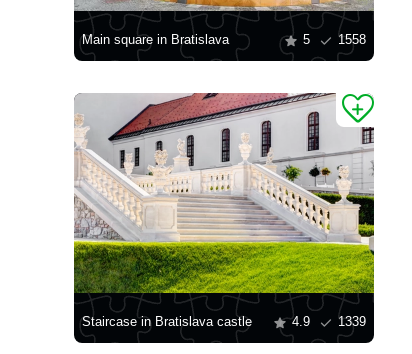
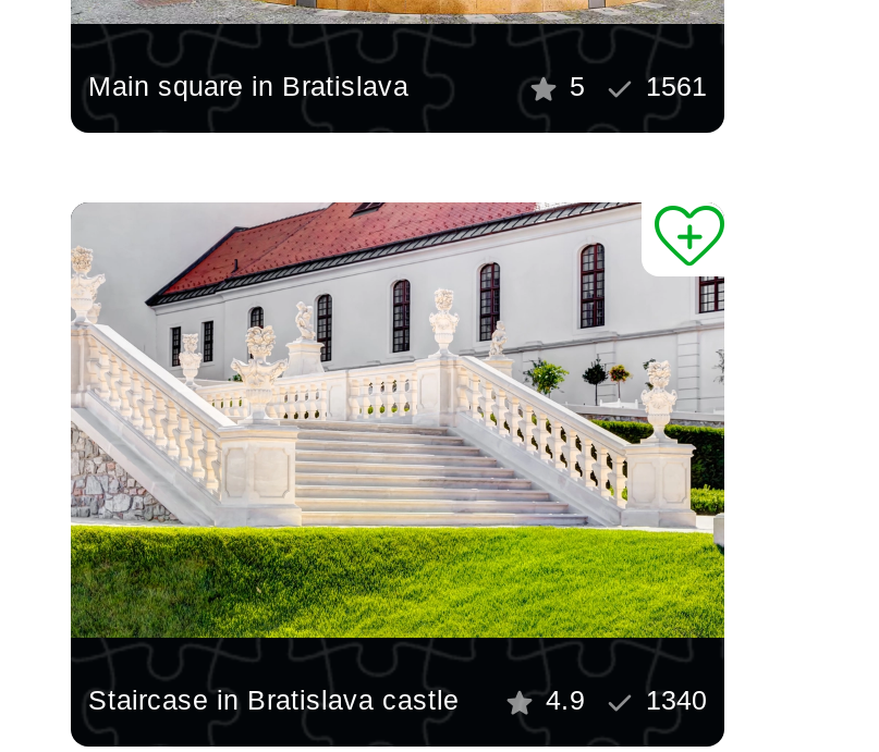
- 5 1558
+ 5 1561

- 4.9 1339
+ 4.9 1340
